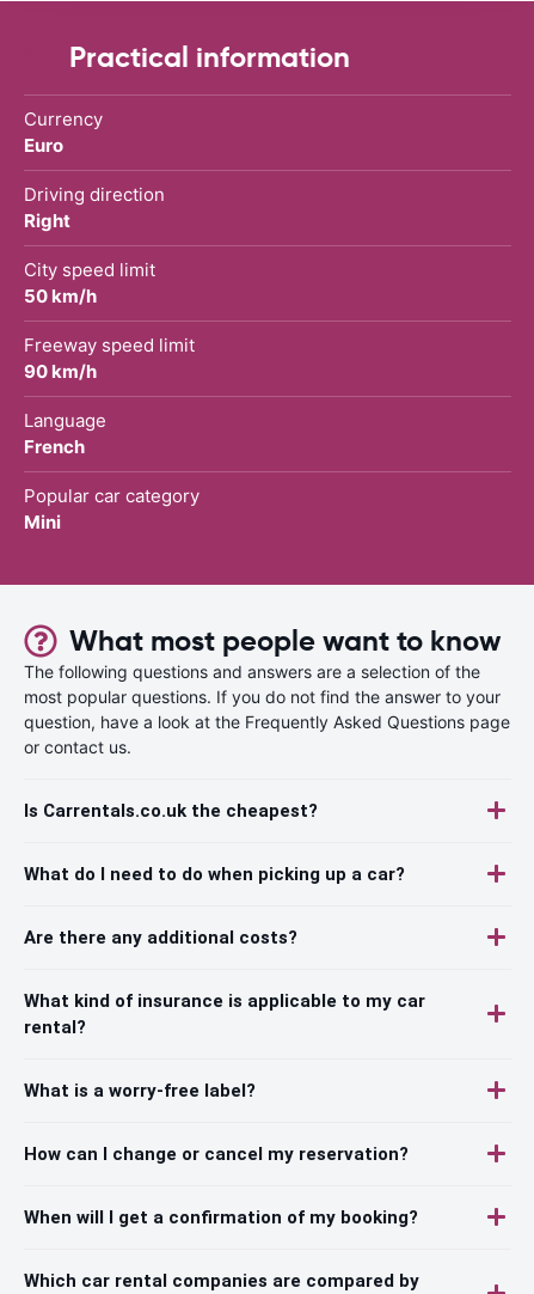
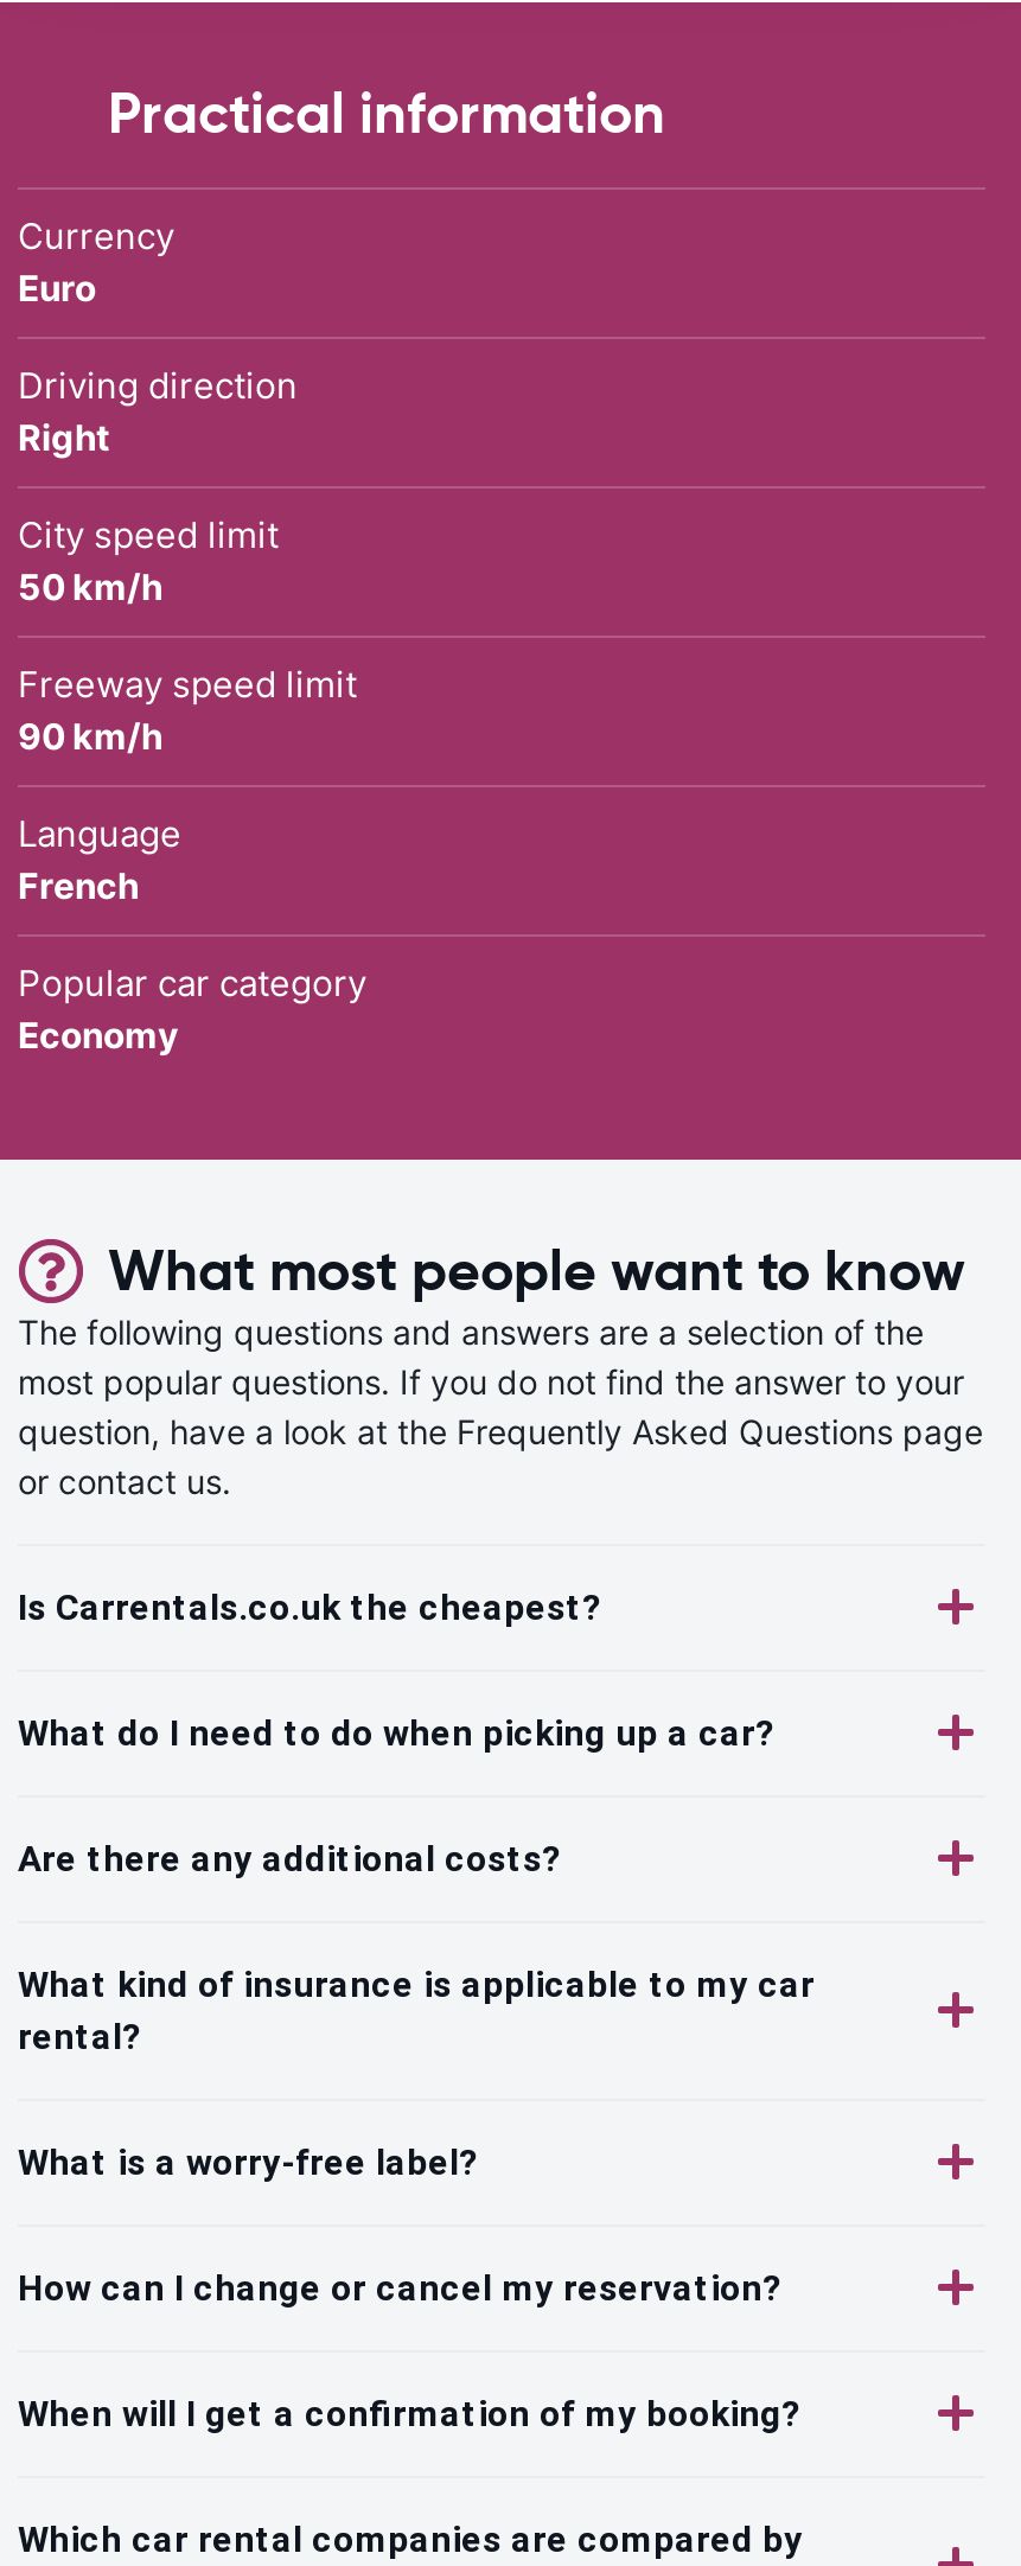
- Mini
+ Economy
